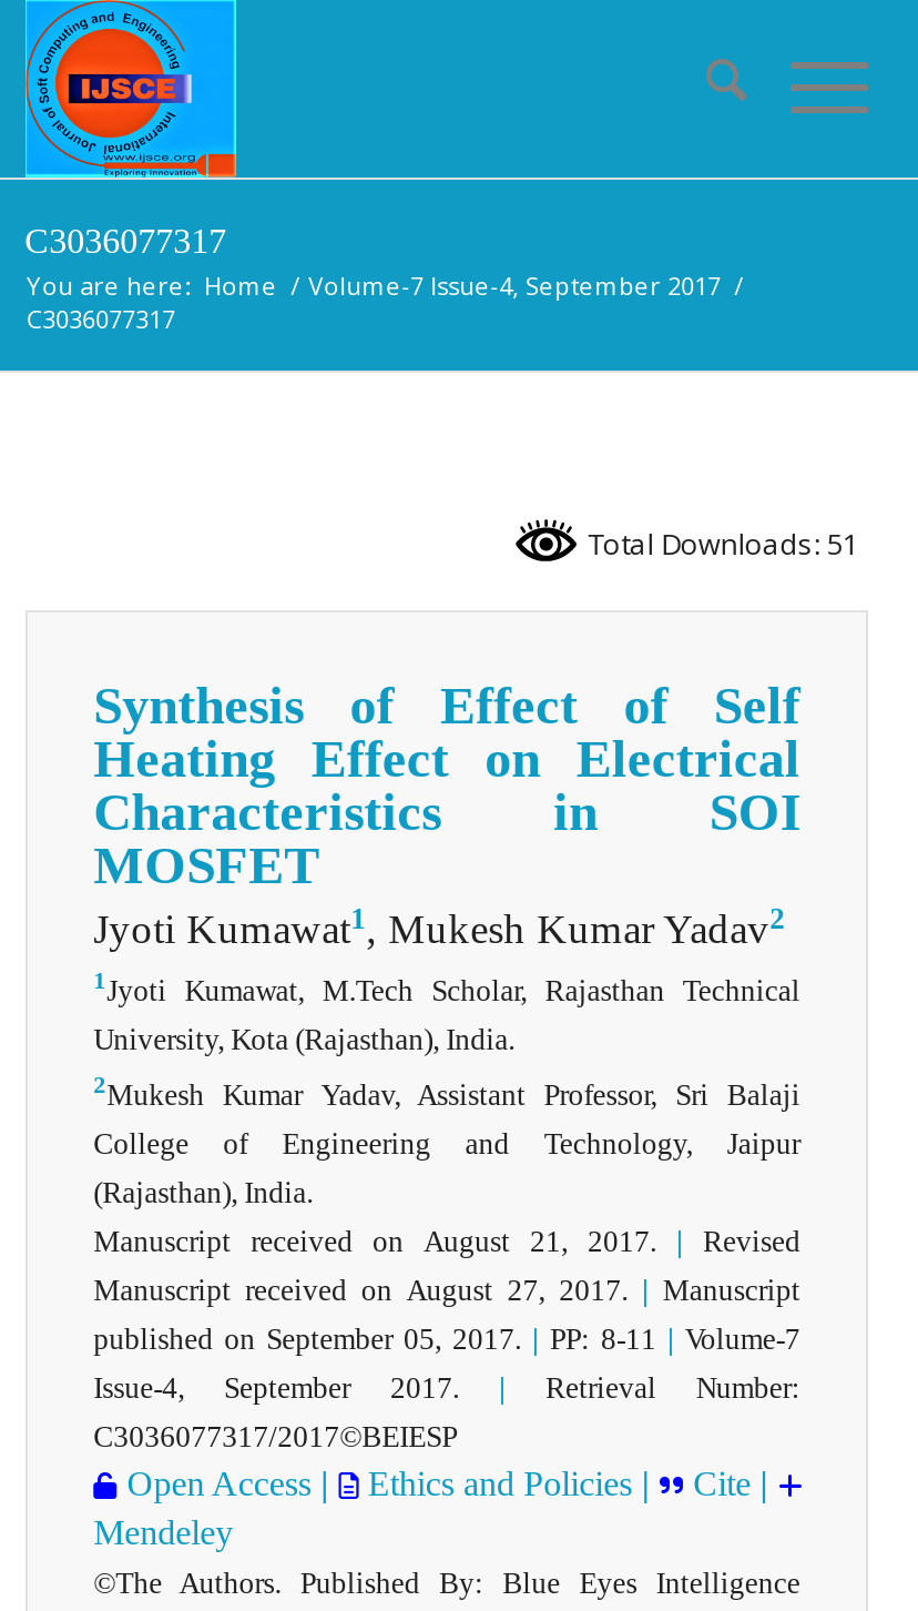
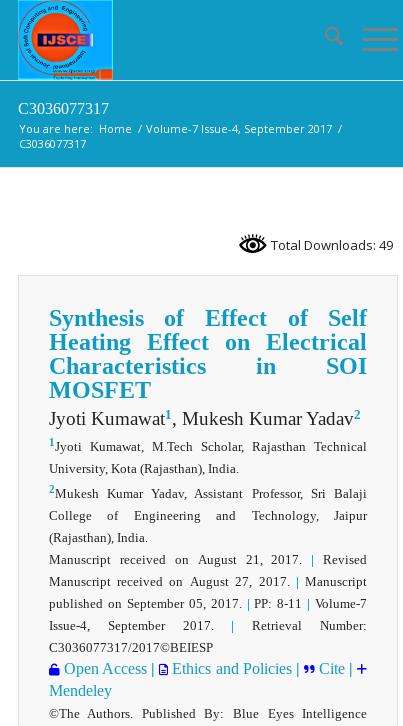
- Total Downloads: 51
+ Total Downloads: 49
